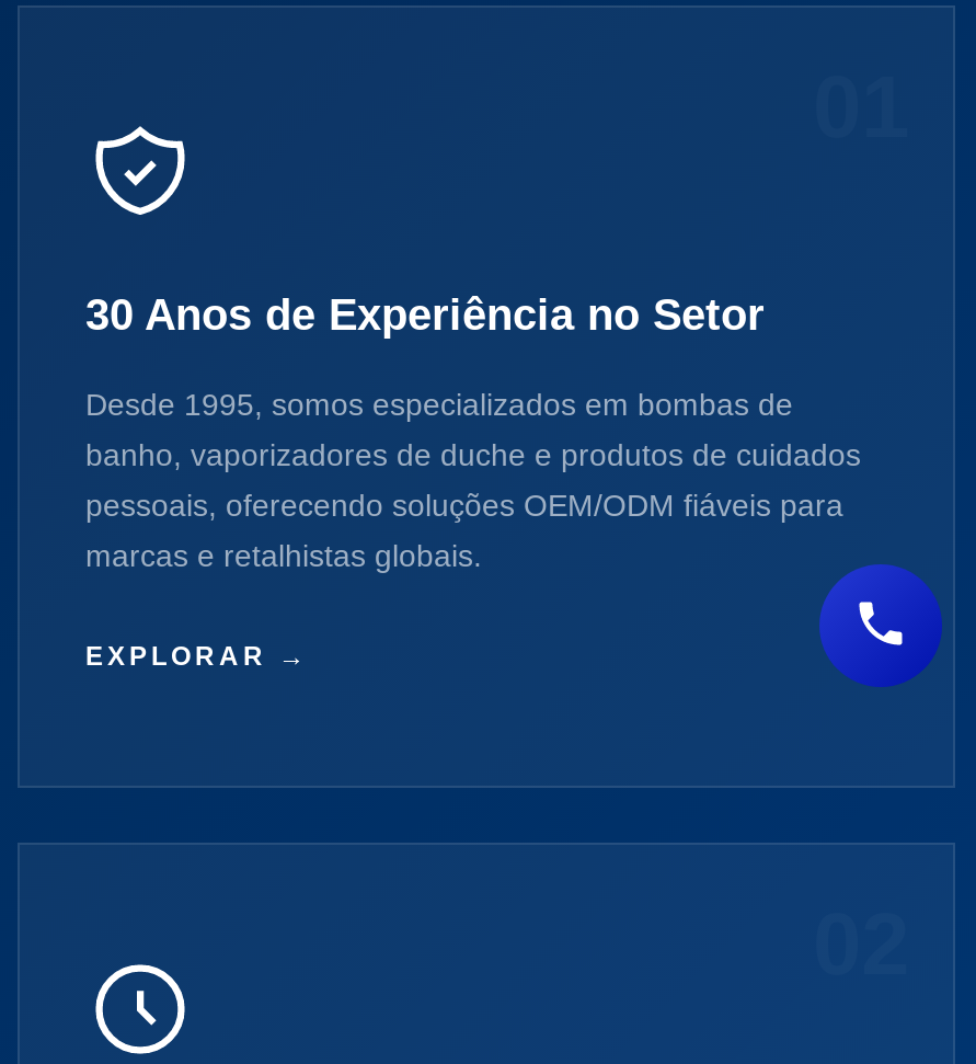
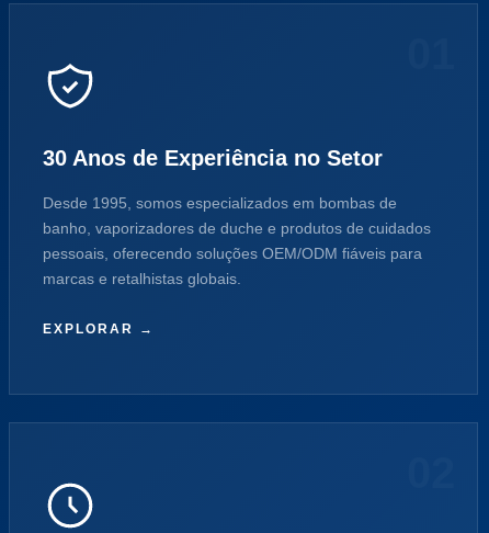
- [image]
